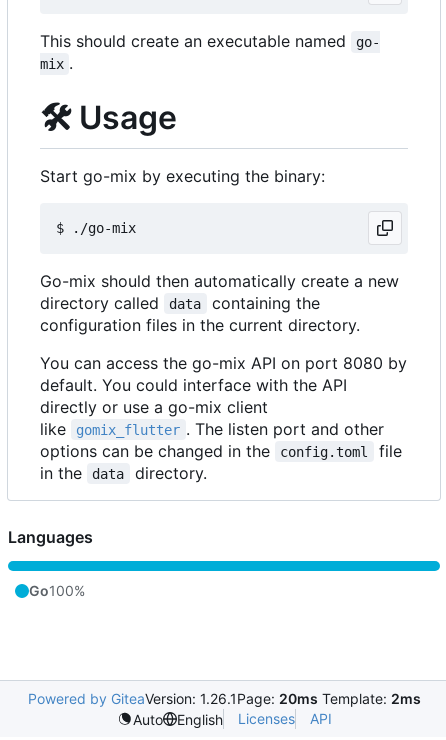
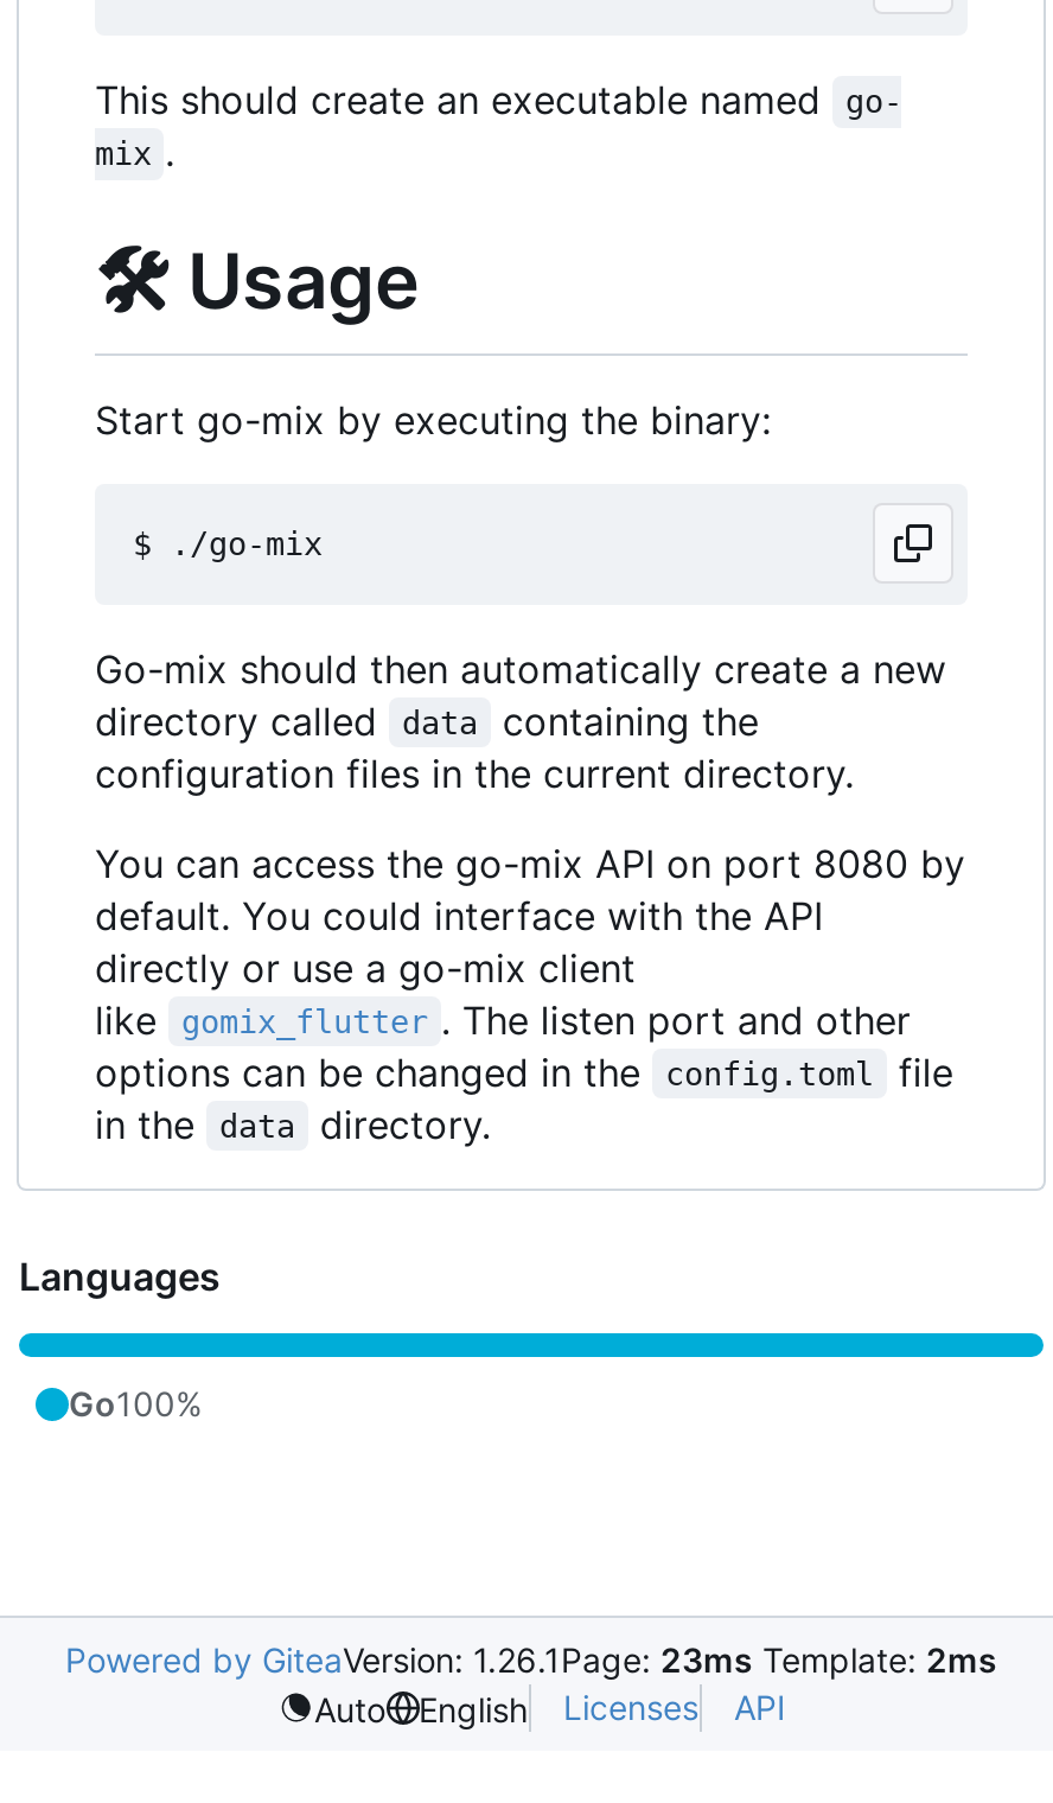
- Powered by GiteaVersion: 1.26.1 Page: 20ms Template: 2ms
+ Powered by GiteaVersion: 1.26.1 Page: 23ms Template: 2ms
